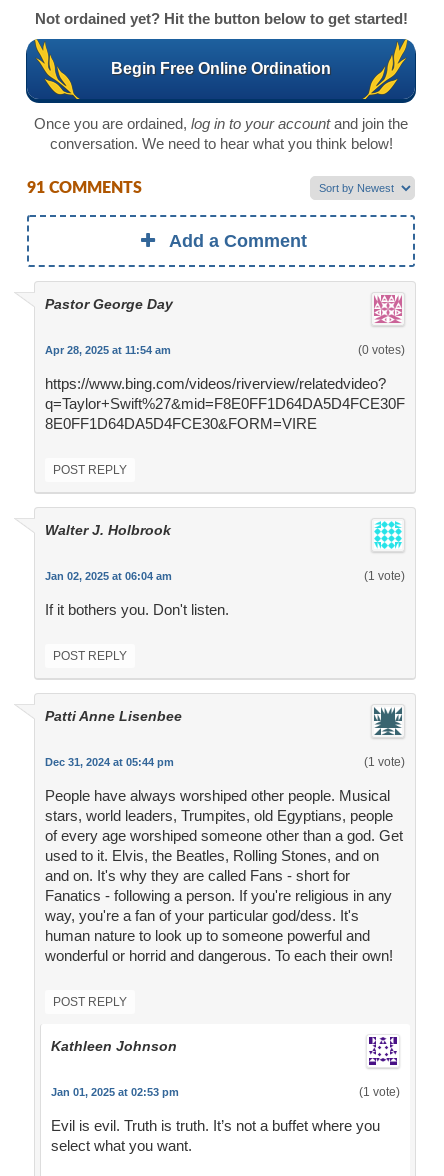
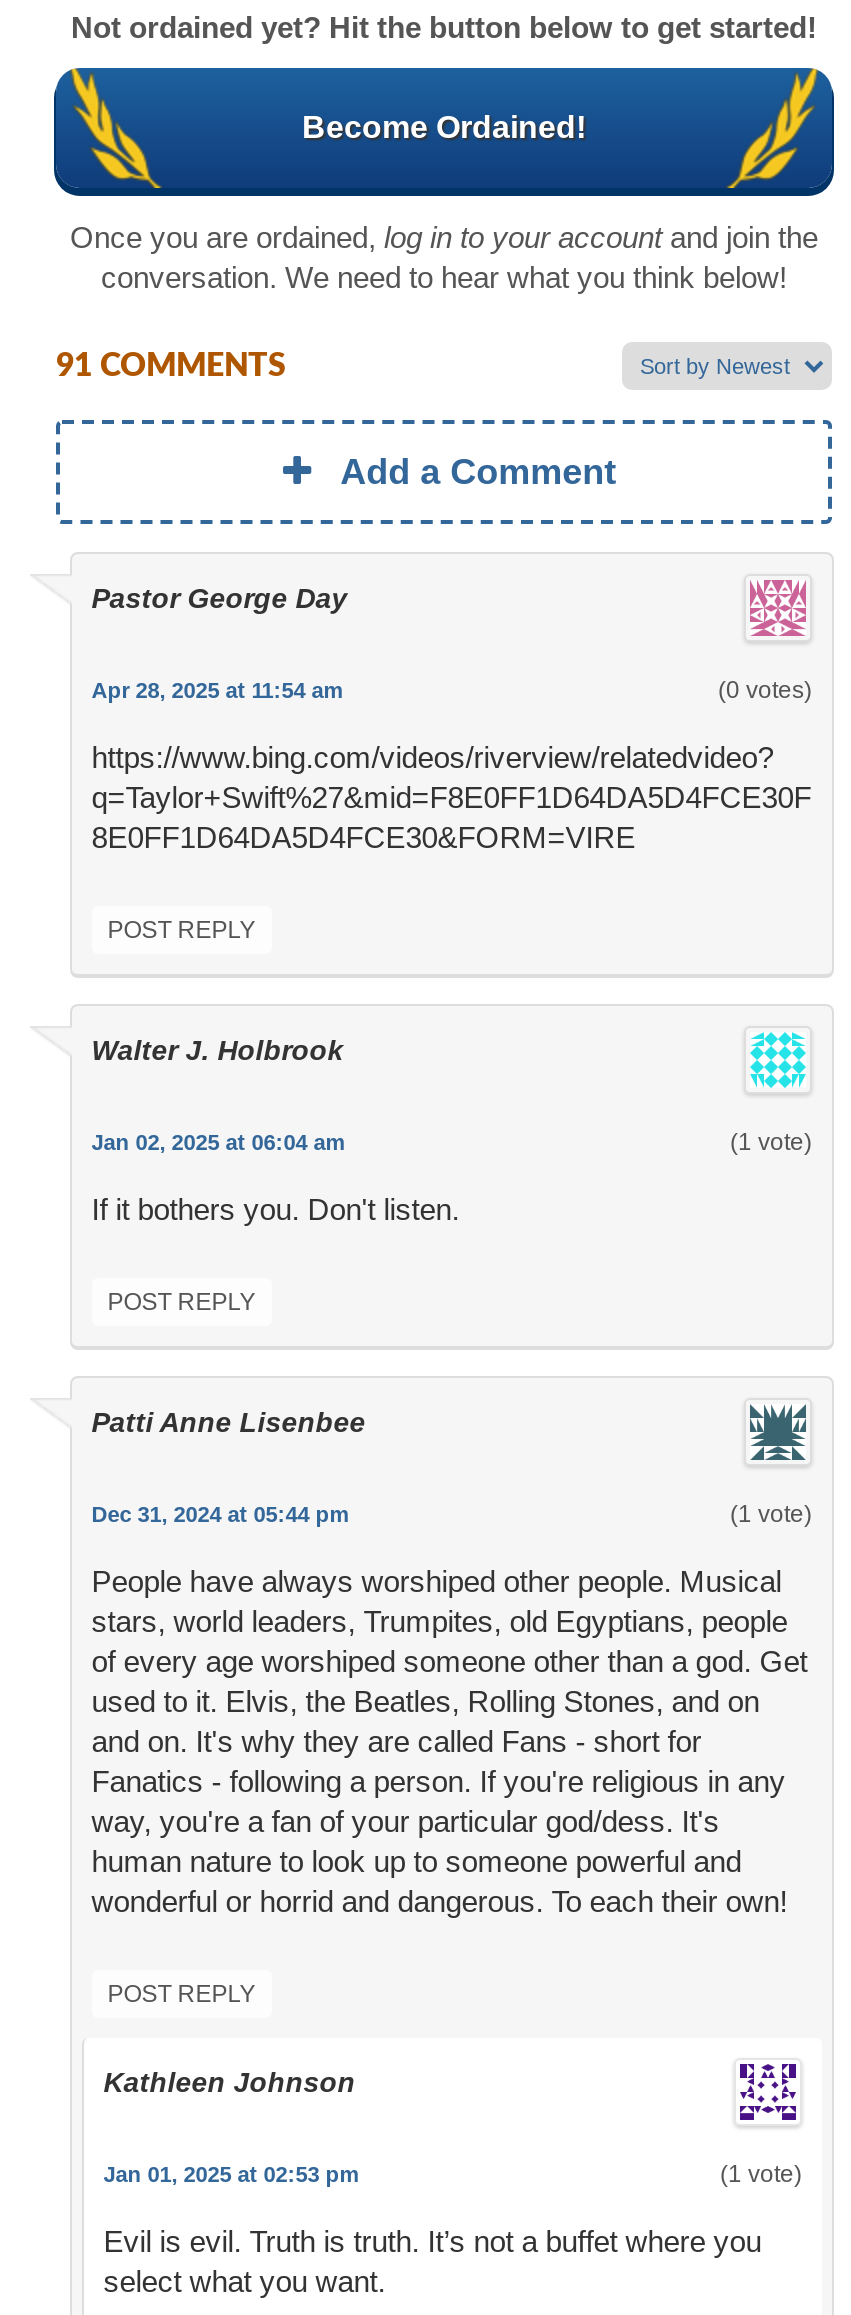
- Begin Free Online Ordination
+ Become Ordained!
